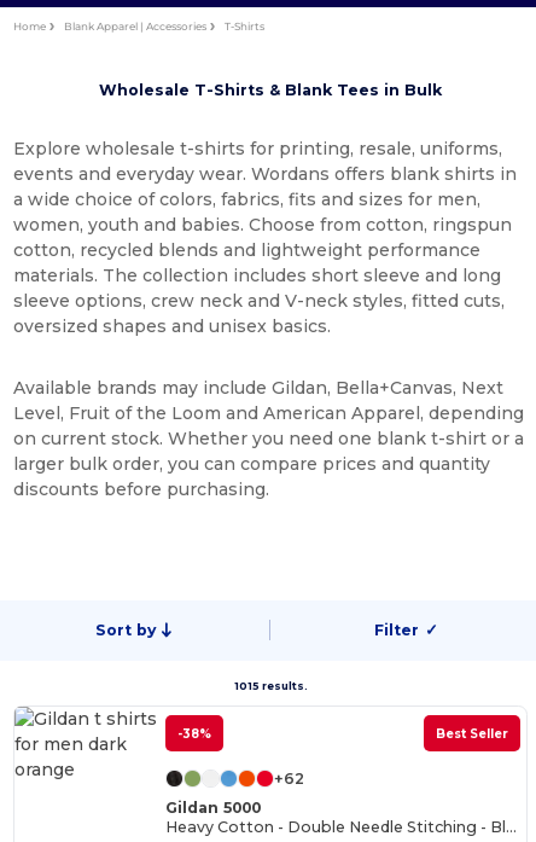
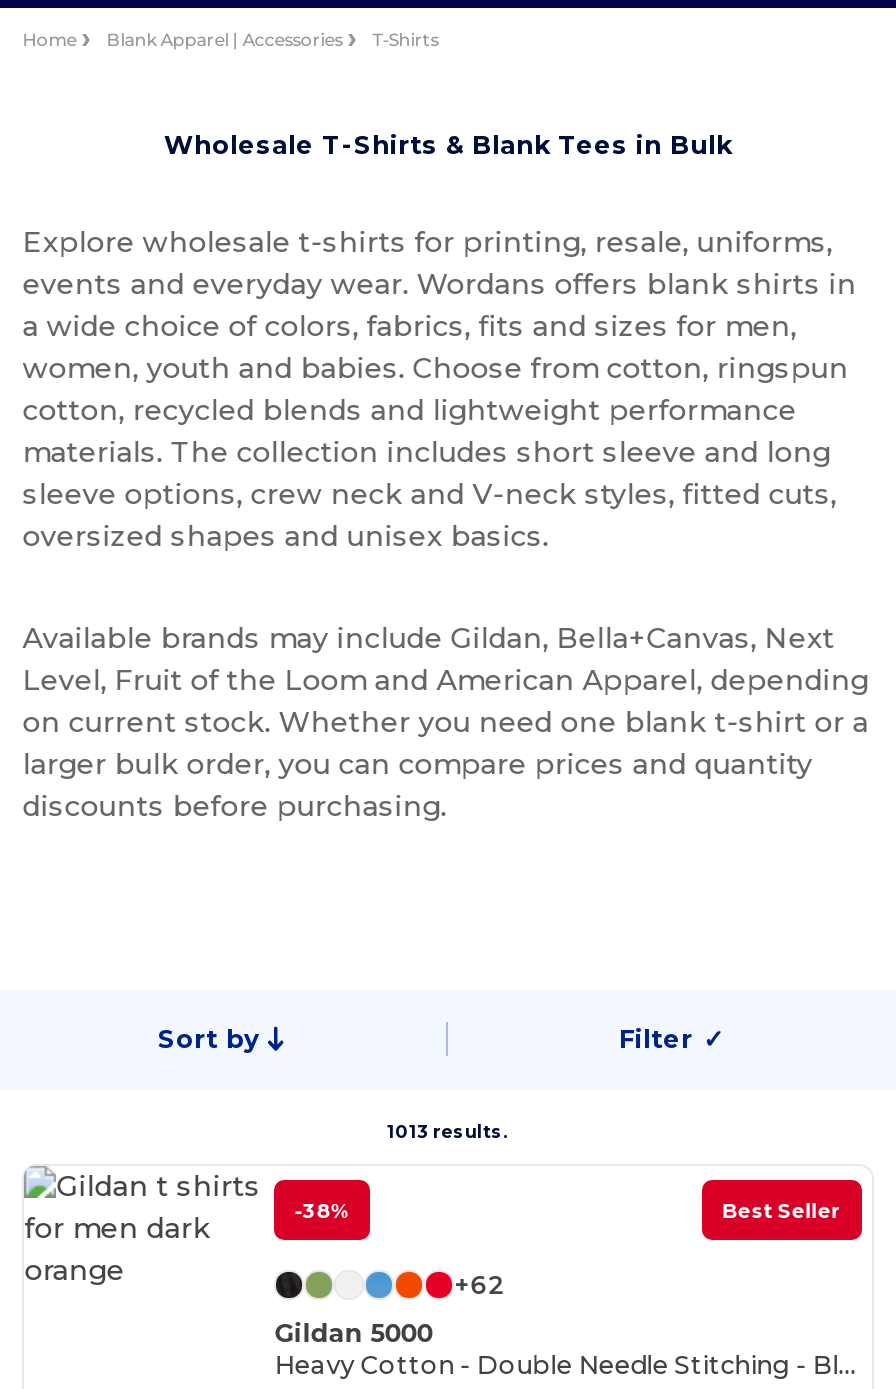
- 1015 results.
+ 1013 results.
